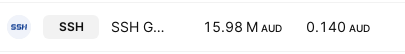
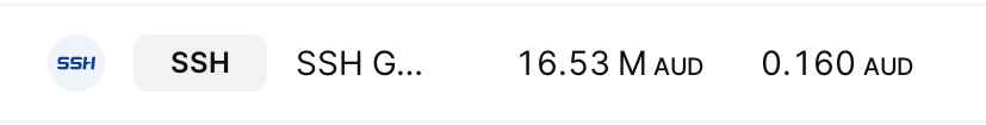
- 15.98 M AUD
+ 16.53 M AUD

- 0.140 AUD
+ 0.160 AUD
